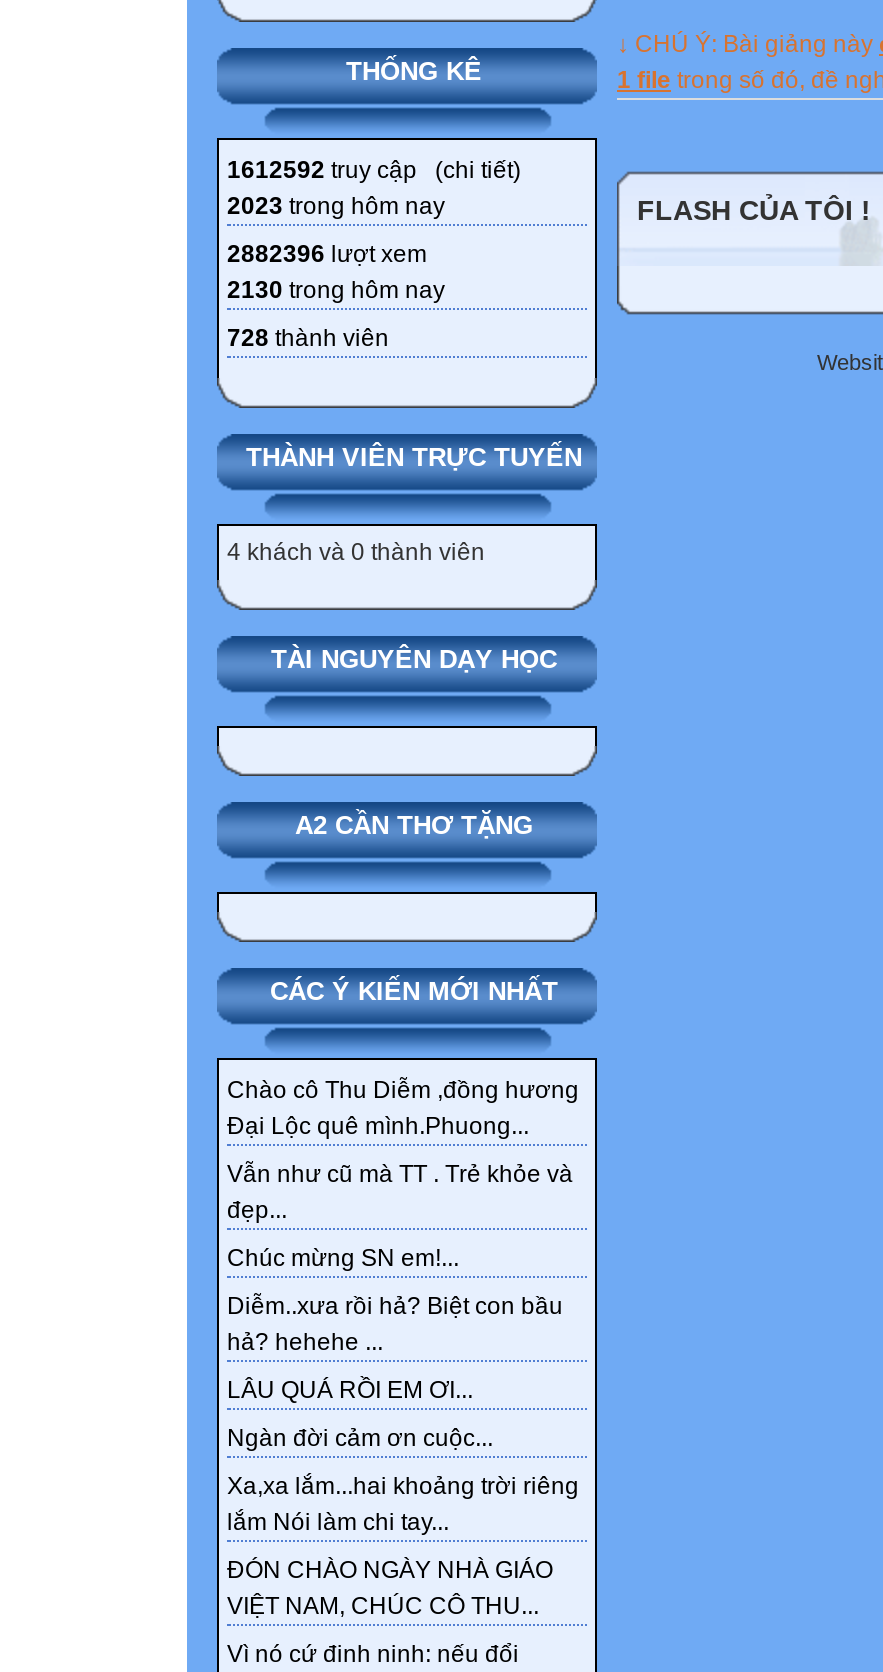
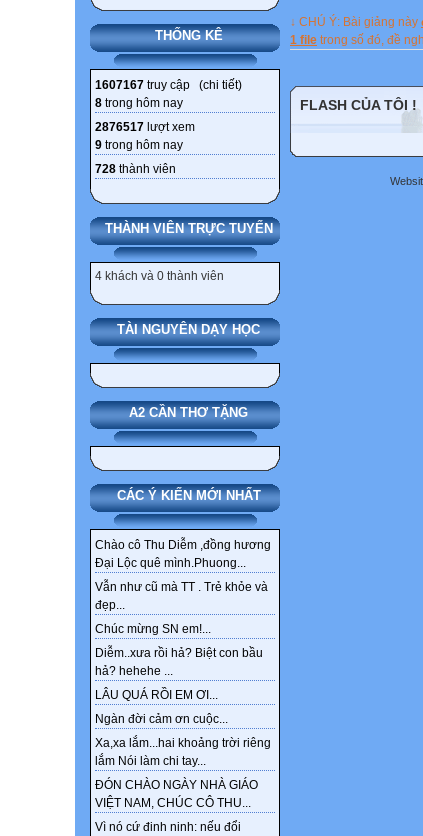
- 1612592 truy cập (chi tiết)
+ 1607167 truy cập (chi tiết)

- 2023 trong hôm nay
+ 8 trong hôm nay

- 2882396 lượt xem
+ 2876517 lượt xem

- 2130 trong hôm nay
+ 9 trong hôm nay
